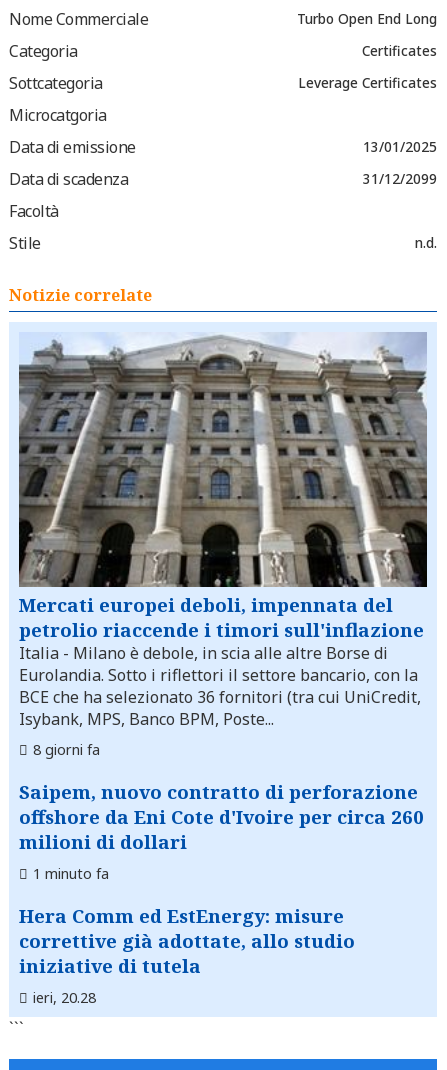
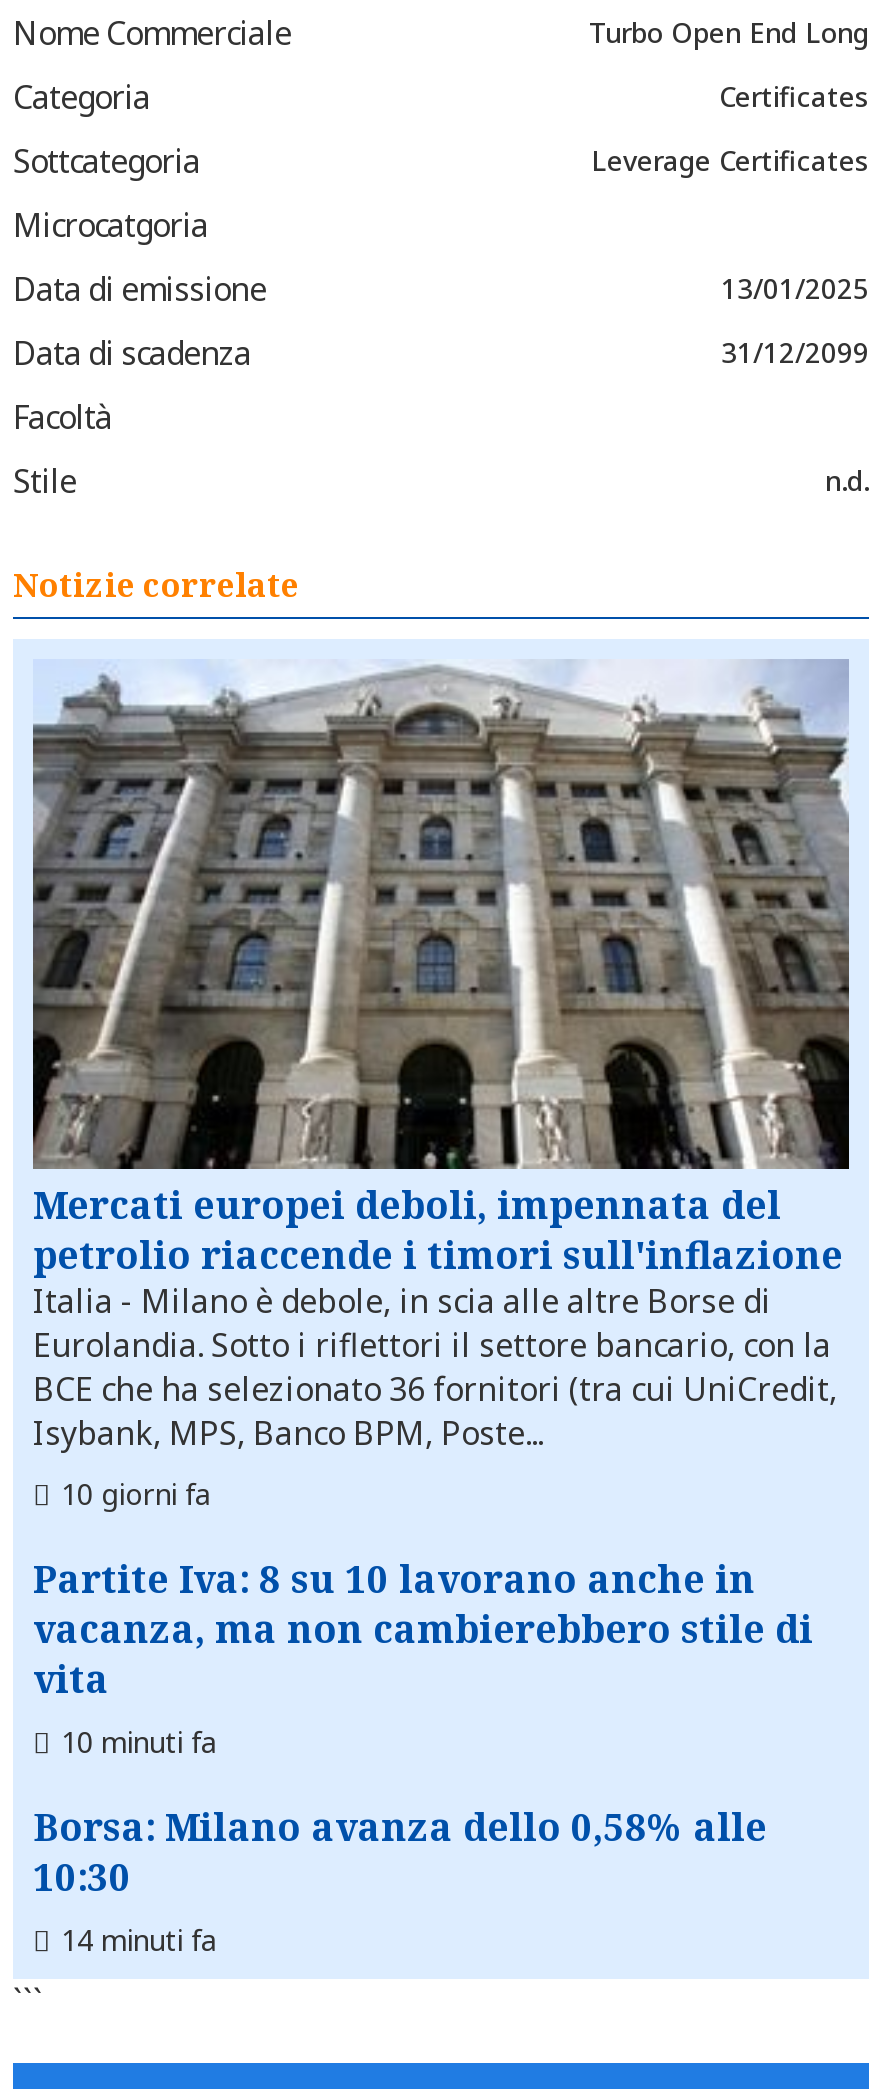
- 8 giorni fa
+ 10 giorni fa

- Saipem, nuovo contratto di perforazione
- offshore da Eni Cote d'Ivoire per circa 260
- milioni di dollari
- 1 minuto fa
+ Partite Iva: 8 su 10 lavorano anche in
+ vacanza, ma non cambierebbero stile di
+ vita
+ 10 minuti fa

- Hera Comm ed EstEnergy: misure
- correttive già adottate, allo studio
- iniziative di tutela
- ieri, 20.28
+ Borsa: Milano avanza dello 0,58% alle
+ 10:30
+ 14 minuti fa
